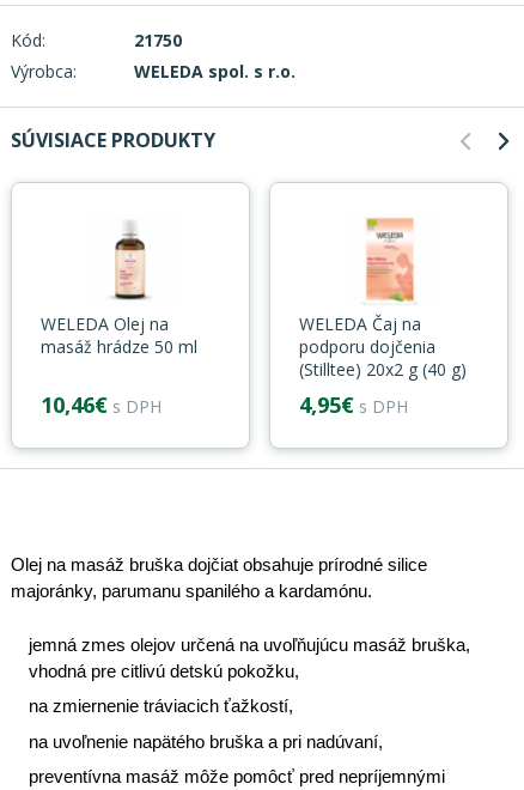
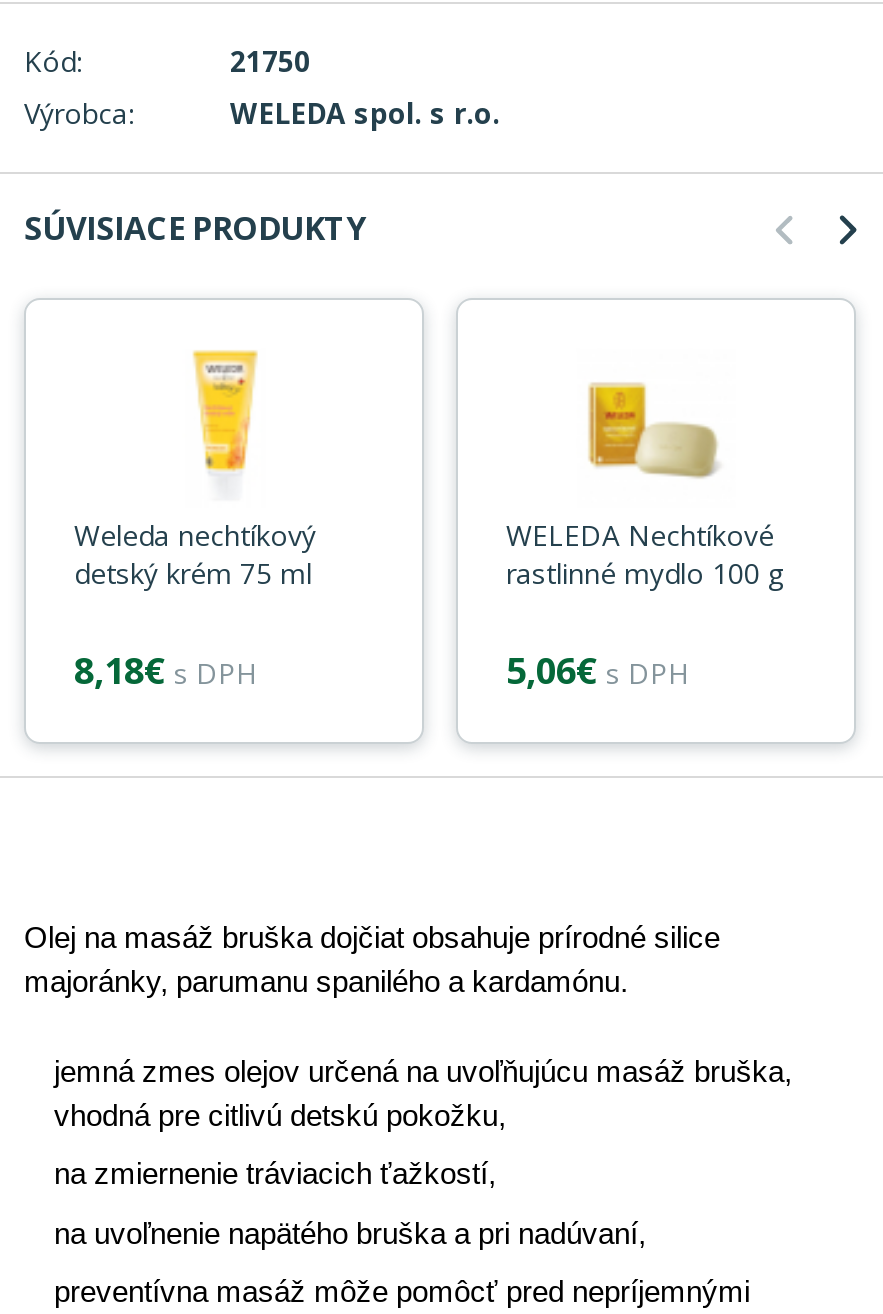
- [image]
- WELEDA Olej na
- masáž hrádze 50 ml
- 10,46€ s DPH
+ [image]
+ Weleda nechtíkový
+ detský krém 75 ml
+ 8,18€ s DPH

- [image]
- WELEDA Čaj na
- podporu dojčenia
- (Stilltee) 20x2 g (40 g)
- 4,95€ s DPH
+ [image]
+ WELEDA Nechtíkové
+ rastlinné mydlo 100 g
+ 5,06€ s DPH
